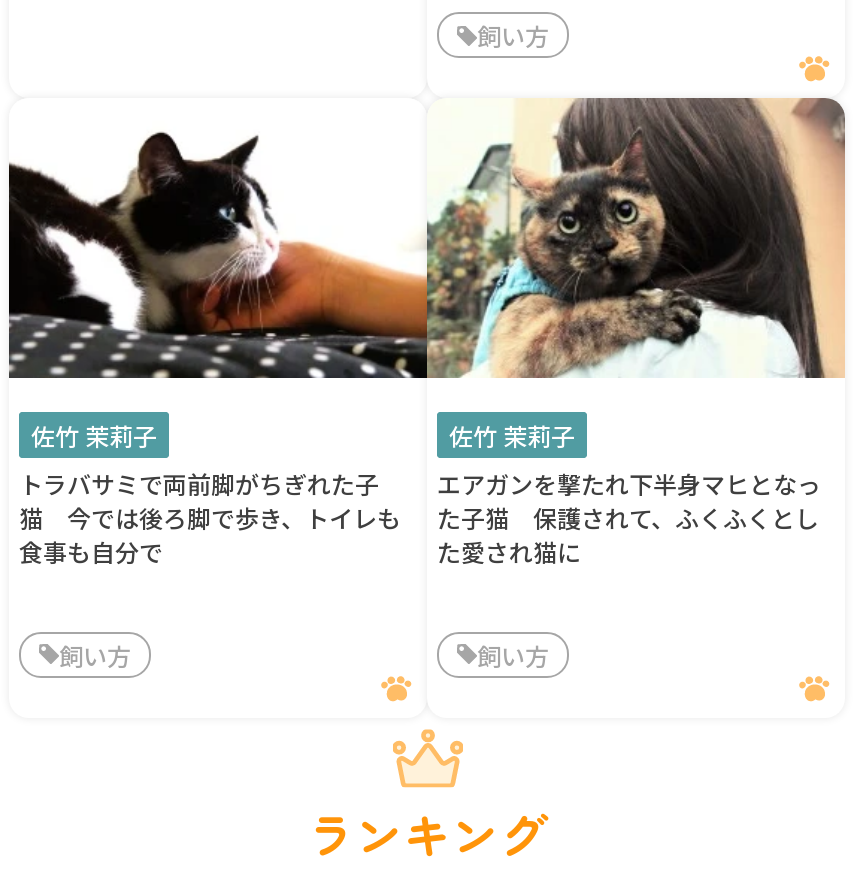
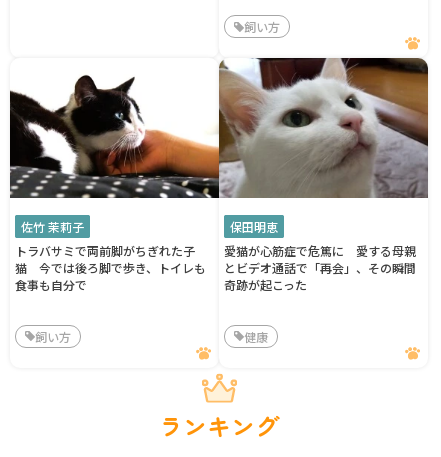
- [image]
- 佐竹 茉莉子
- エアガンを撃たれ下半身マヒとなっ
- た子猫 保護されて、ふくふくとし
- た愛され猫に
+ [image]
+ 保田明恵
+ 愛猫が心筋症で危篤に 愛する母親
+ とビデオ通話で「再会」、その瞬間
+ 奇跡が起こった

- 飼い方
+ 健康
